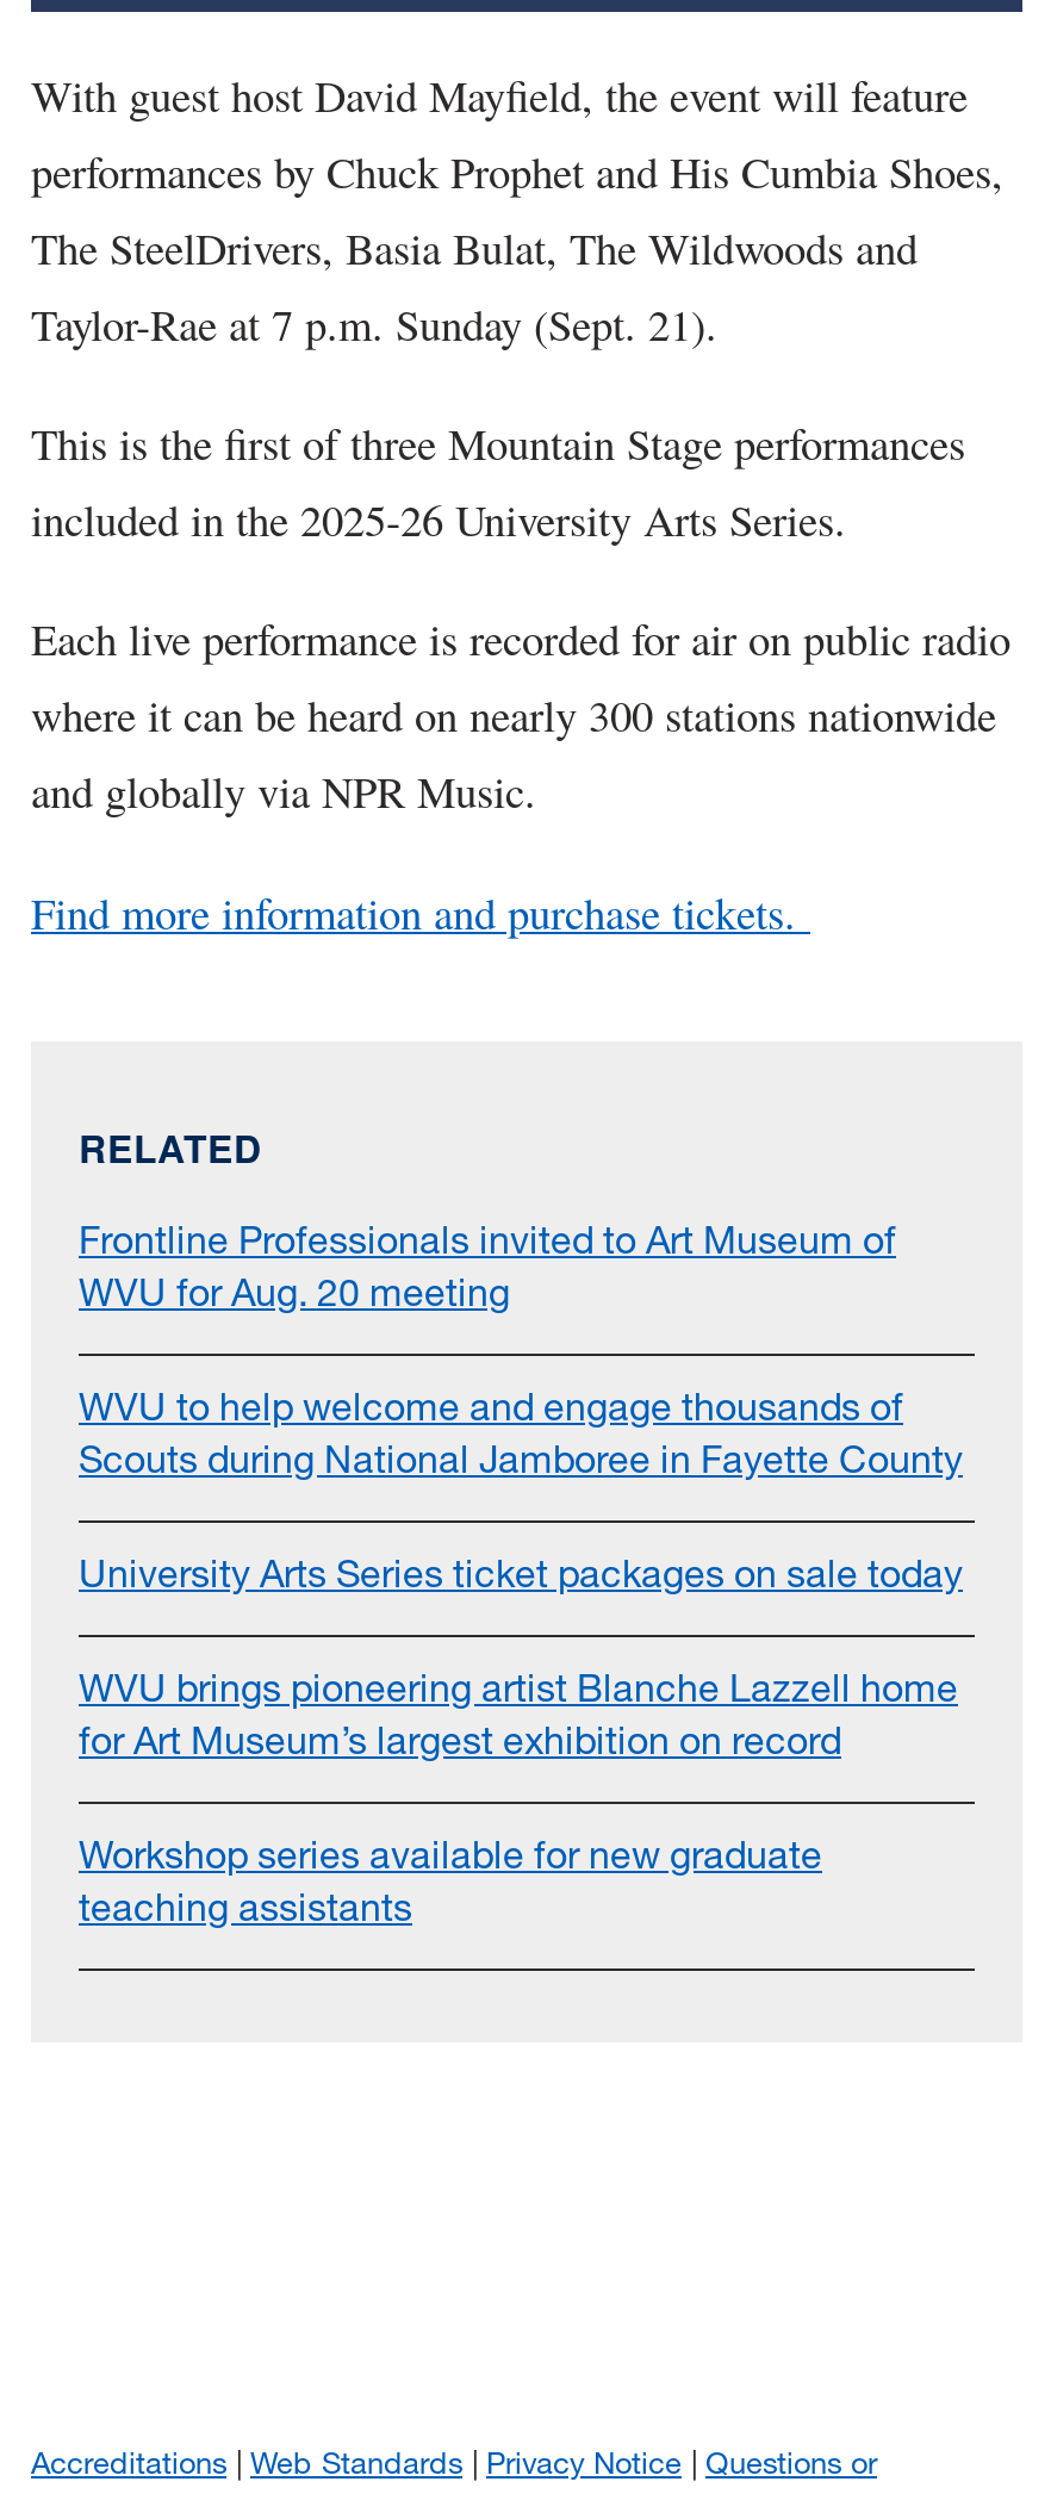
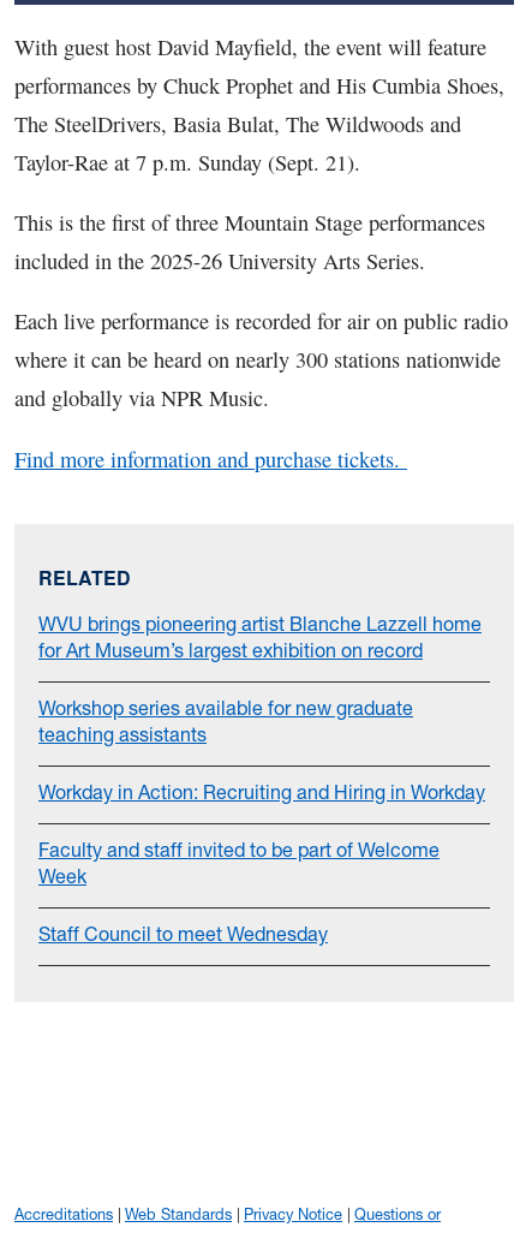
- Frontline Professionals invited to Art Museum of
- WVU for Aug. 20 meeting
- WVU to help welcome and engage thousands of
- Scouts during National Jamboree in Fayette County
- University Arts Series ticket packages on sale today

moved up: WVU brings pioneering artist Blanche Lazzell home | for Art Museum’s largest exhibition on record | Workshop series available for new graduate | teaching assistants

+ Workday in Action: Recruiting and Hiring in Workday
+ Faculty and staff invited to be part of Welcome
+ Week
+ Staff Council to meet Wednesday
